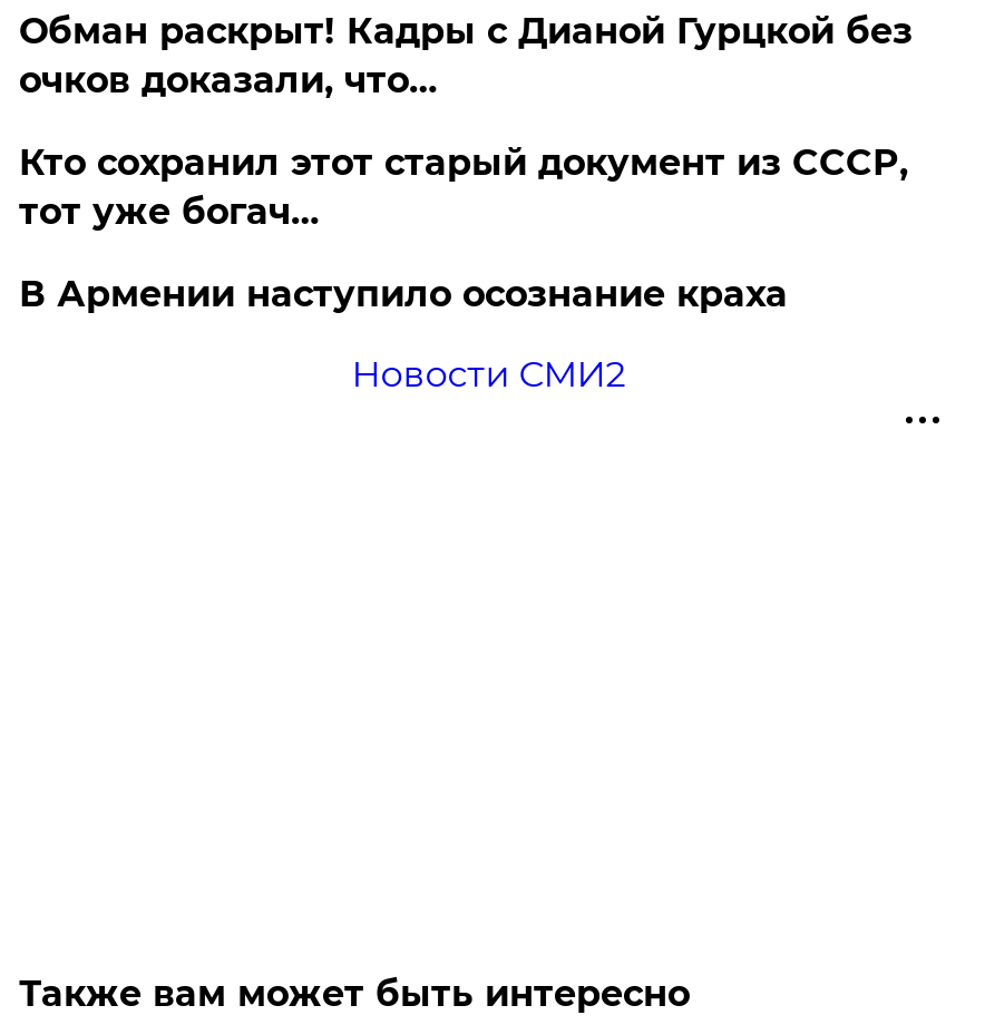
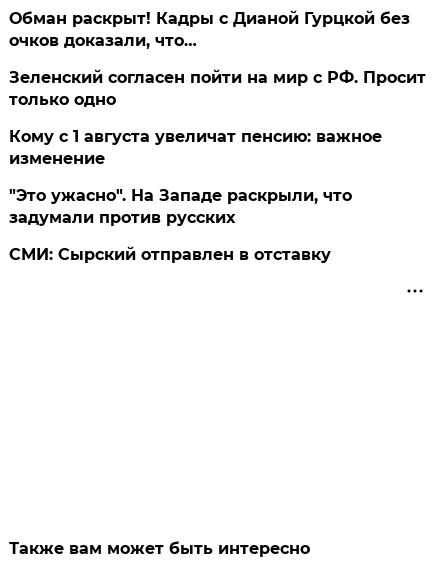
- Кто сохранил этот старый документ из СССР,
- тот уже богач…
- В Армении наступило осознание краха
- Новости СМИ2
+ Зеленский согласен пойти на мир с РФ. Просит
+ только одно
+ Кому с 1 августа увеличат пенсию: важное
+ изменение
+ "Это ужасно". На Западе раскрыли, что
+ задумали против русских
+ СМИ: Сырский отправлен в отставку
